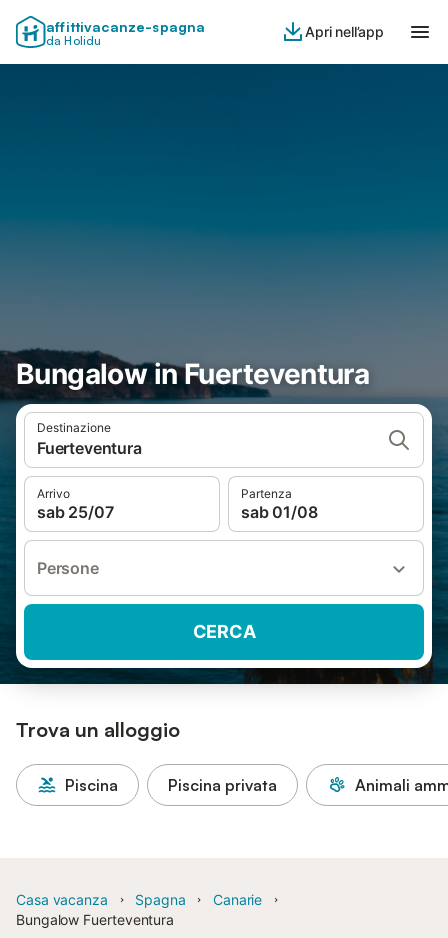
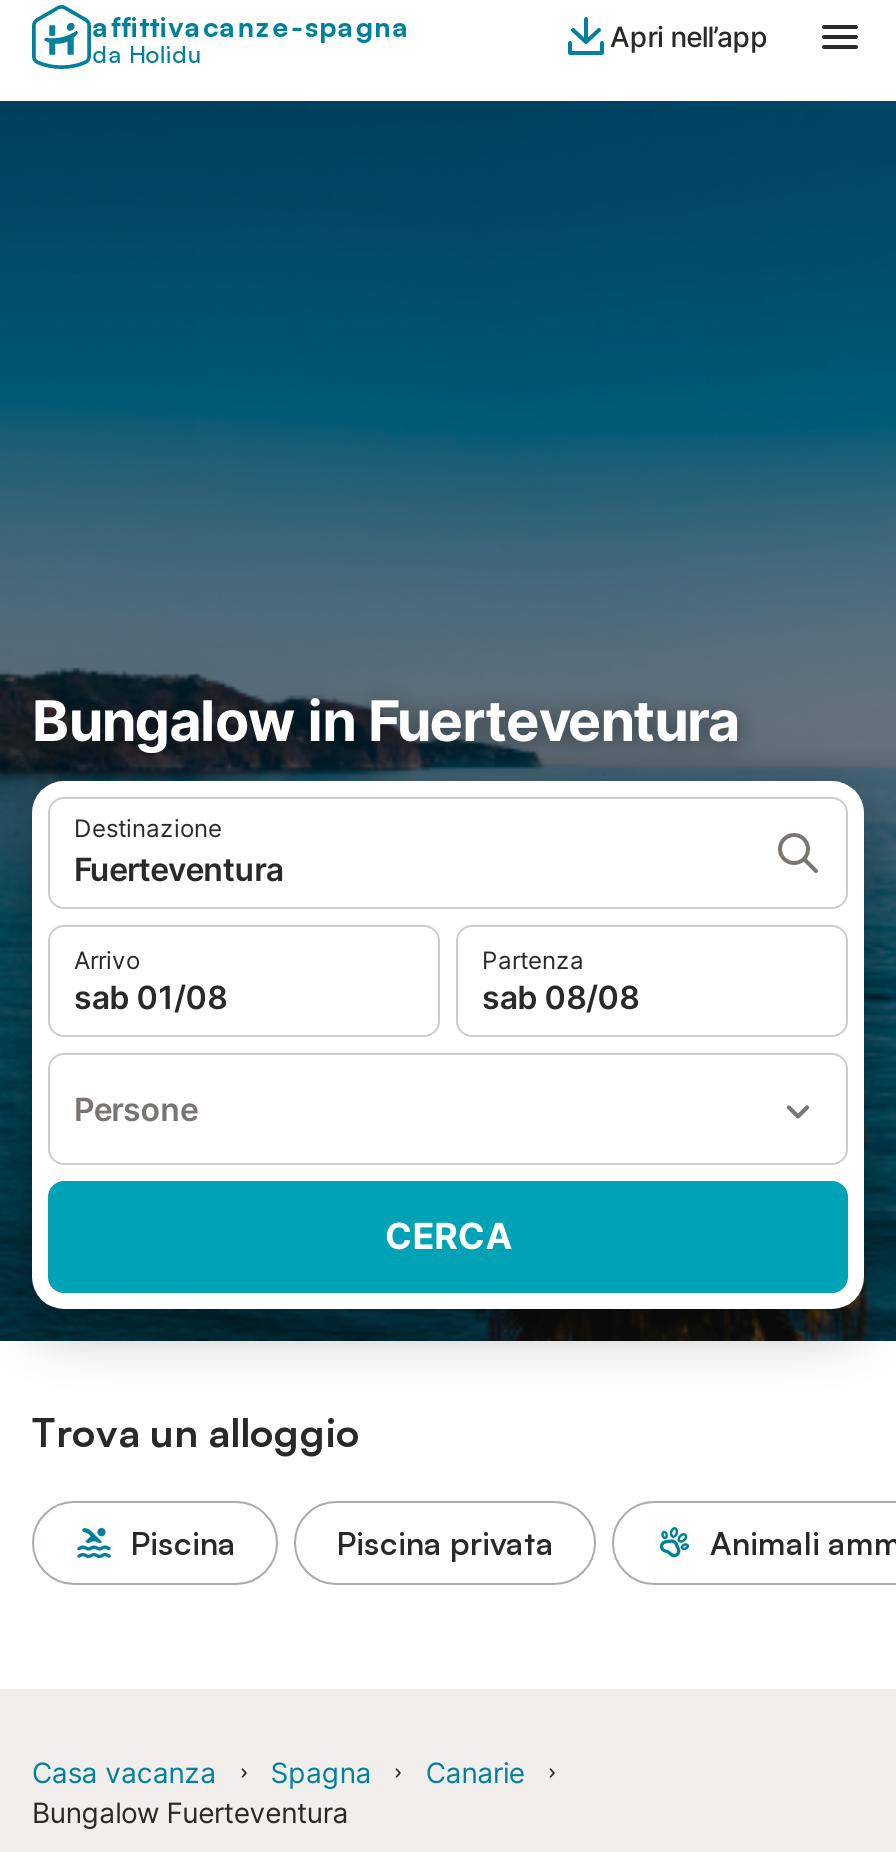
- sab 25/07
+ sab 01/08

- sab 01/08
+ sab 08/08
